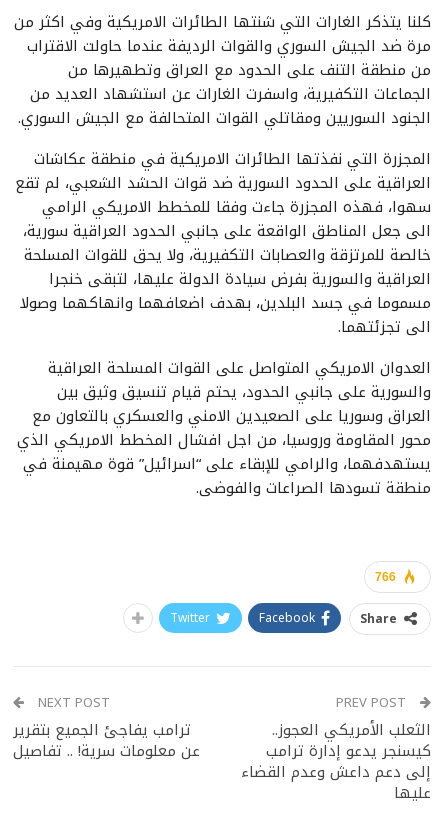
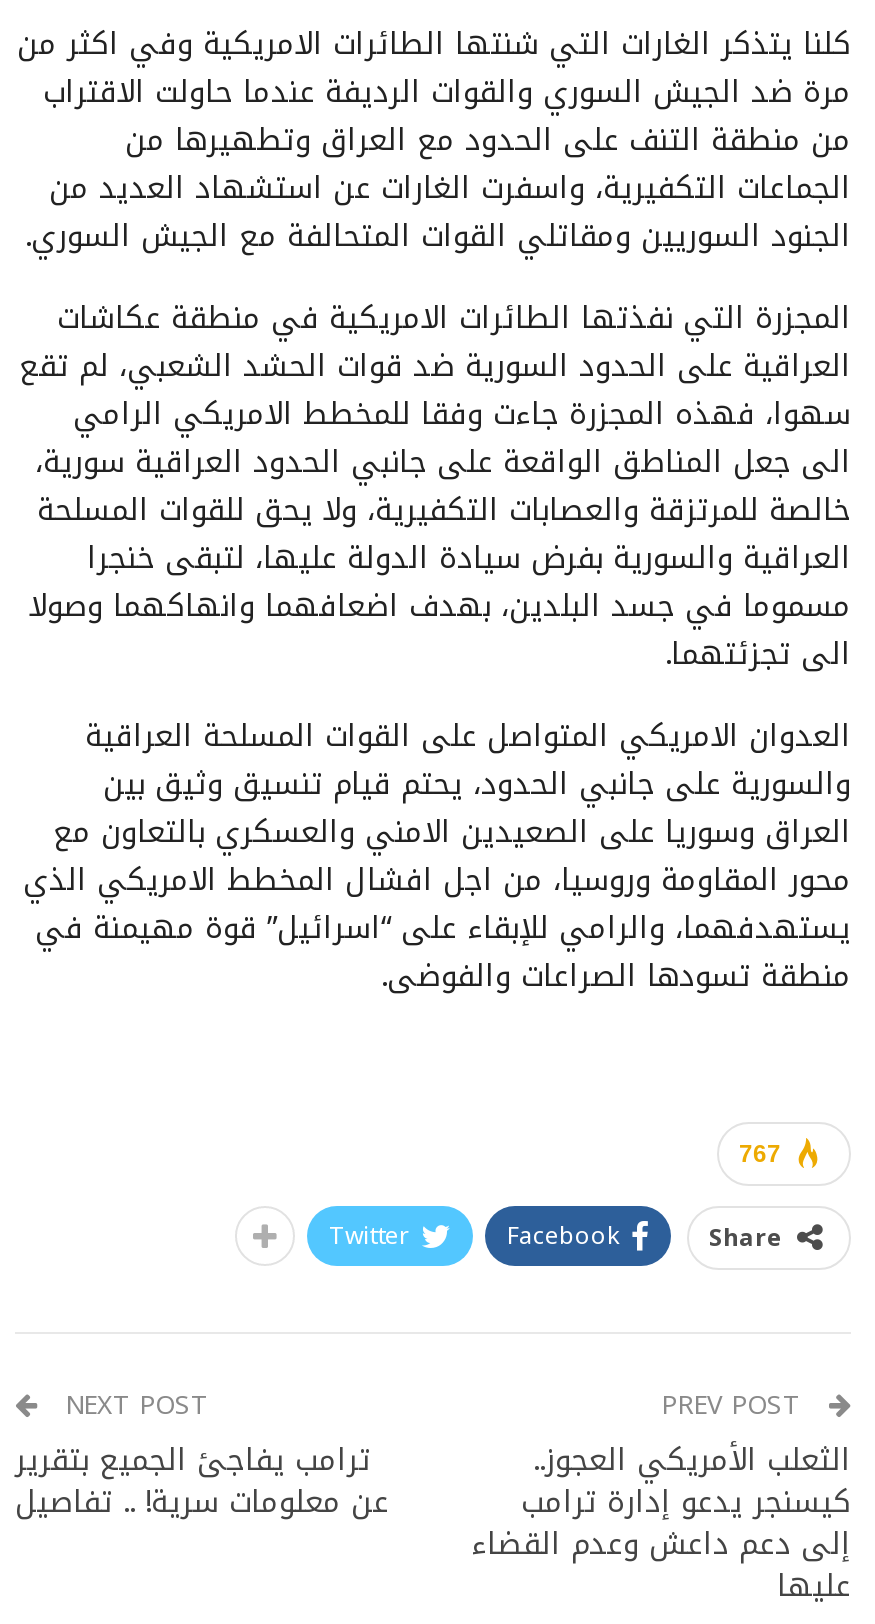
- 766
+ 767
